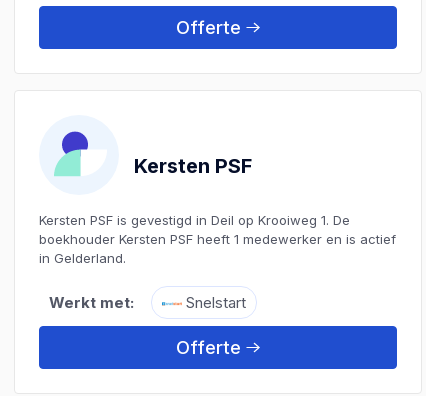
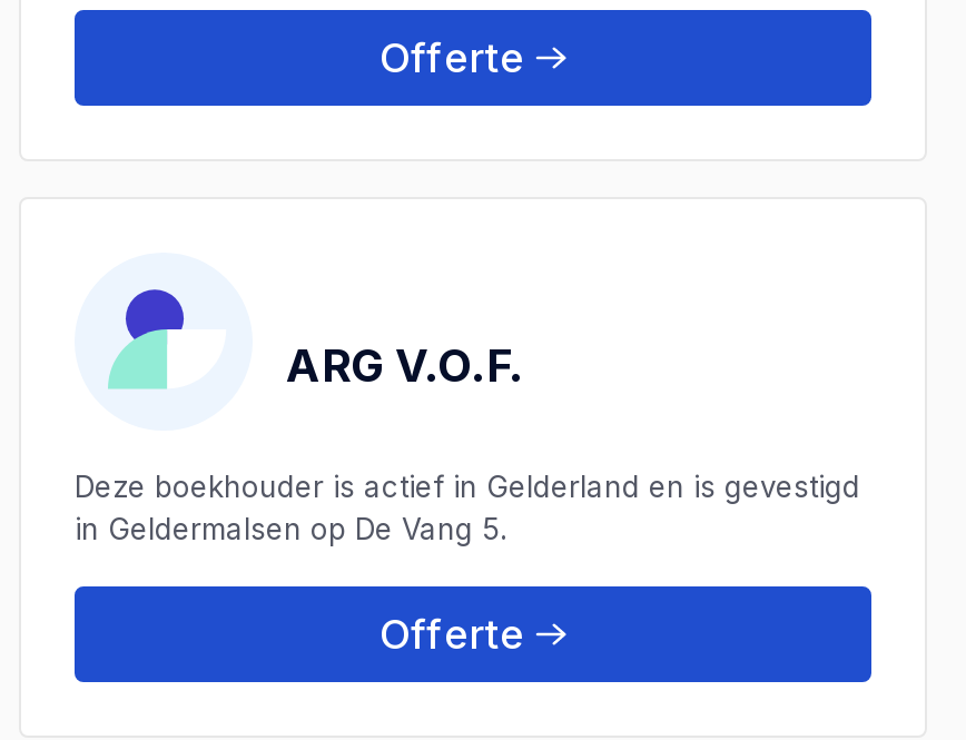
- Kersten PSF
- Kersten PSF is gevestigd in Deil op Krooiweg 1. De
- boekhouder Kersten PSF heeft 1 medewerker en is actief
- in Gelderland.
- Werkt met:
- Snelstart
+ ARG V.O.F.
+ Deze boekhouder is actief in Gelderland en is gevestigd
+ in Geldermalsen op De Vang 5.
